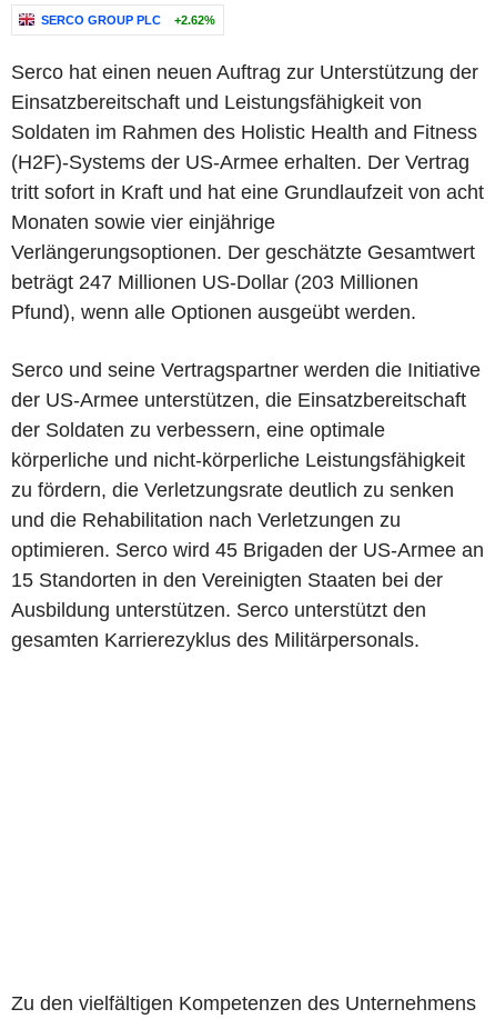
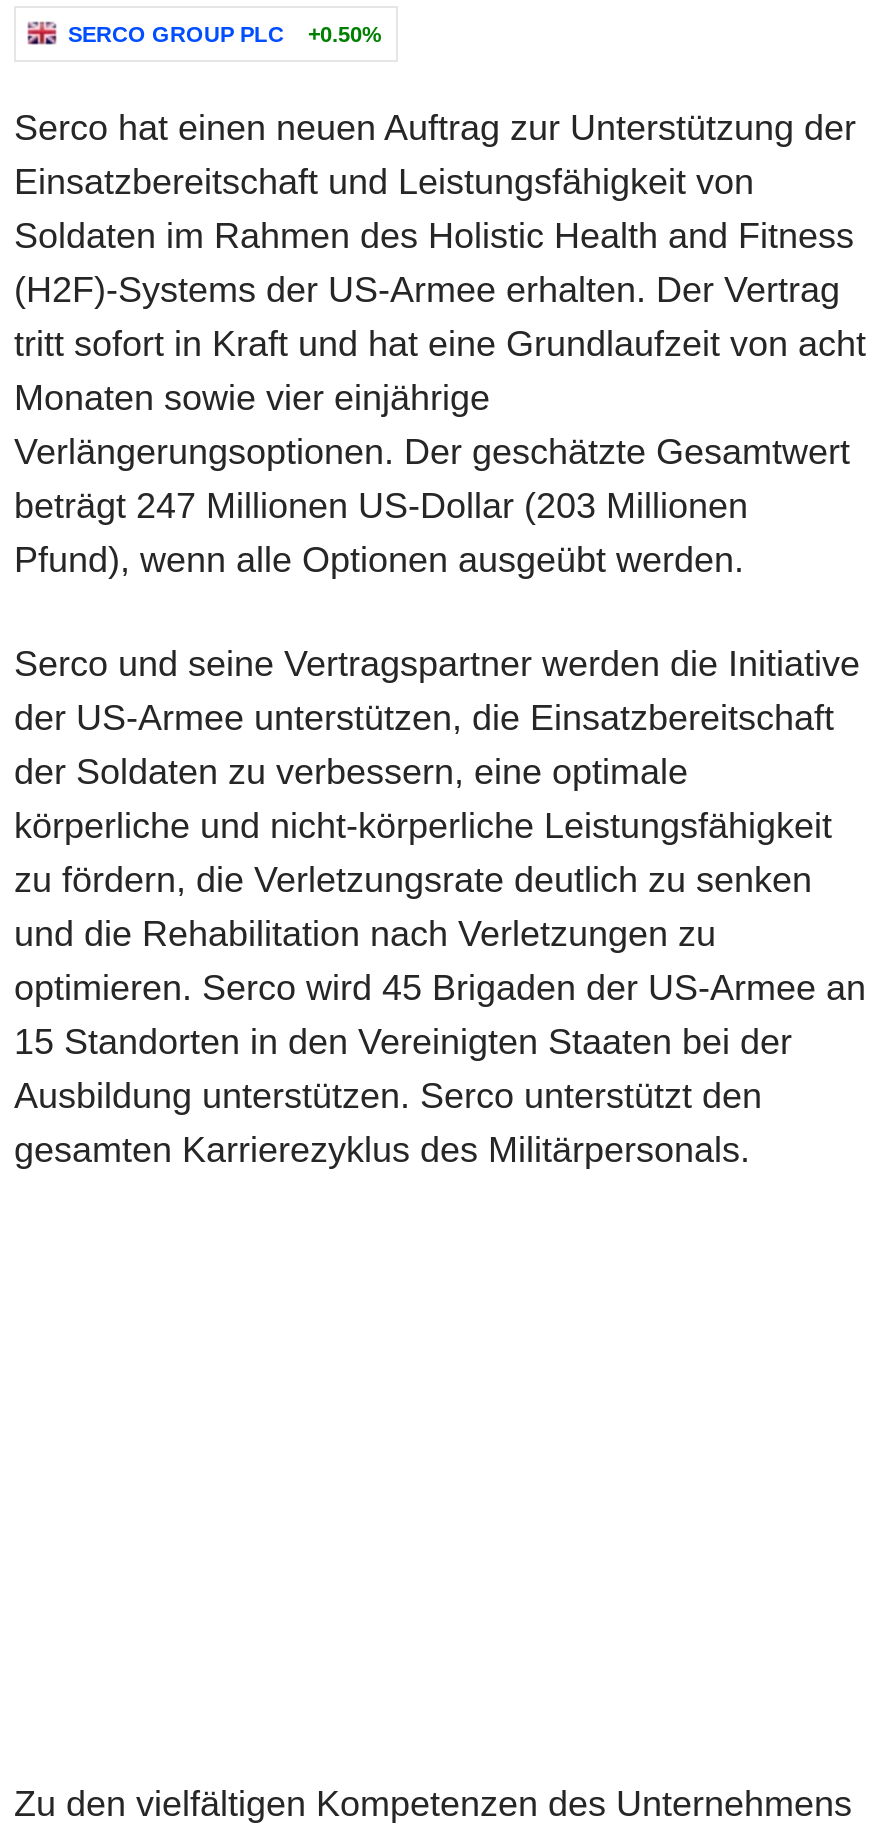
- SERCO GROUP PLC +2.62%
+ SERCO GROUP PLC +0.50%
